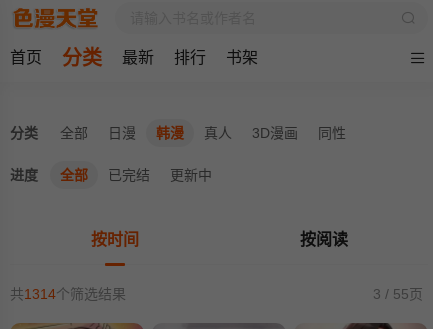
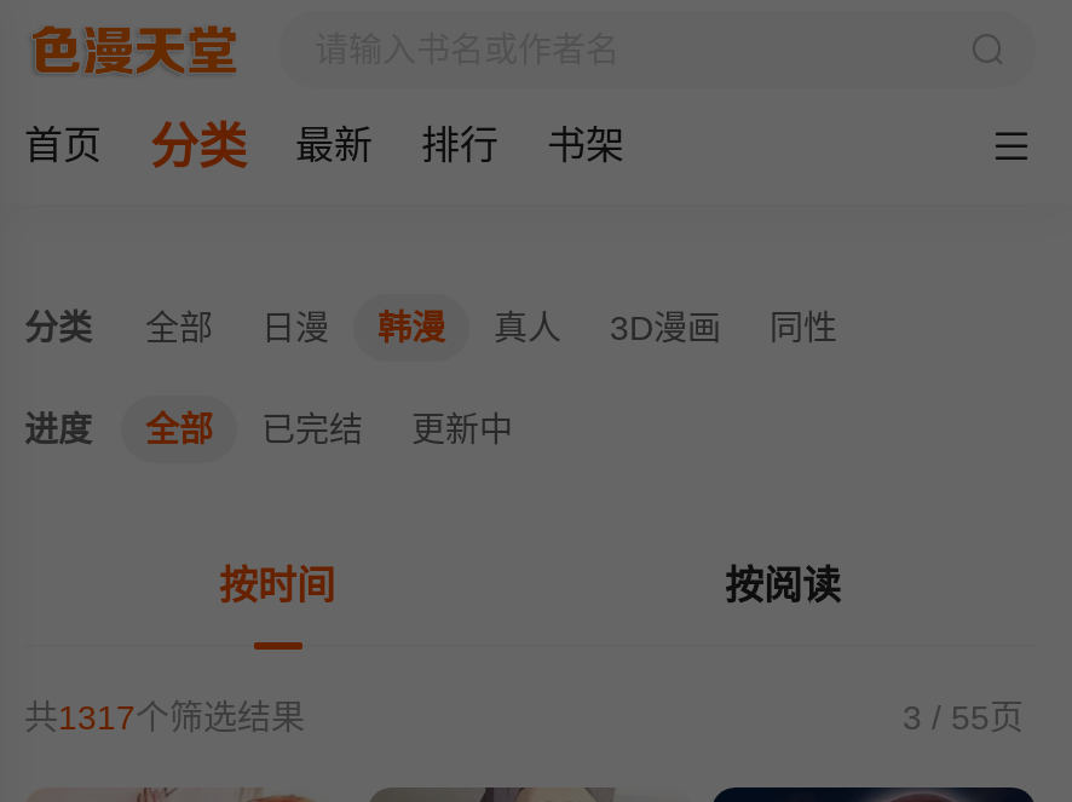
- 共1314个筛选结果
+ 共1317个筛选结果
